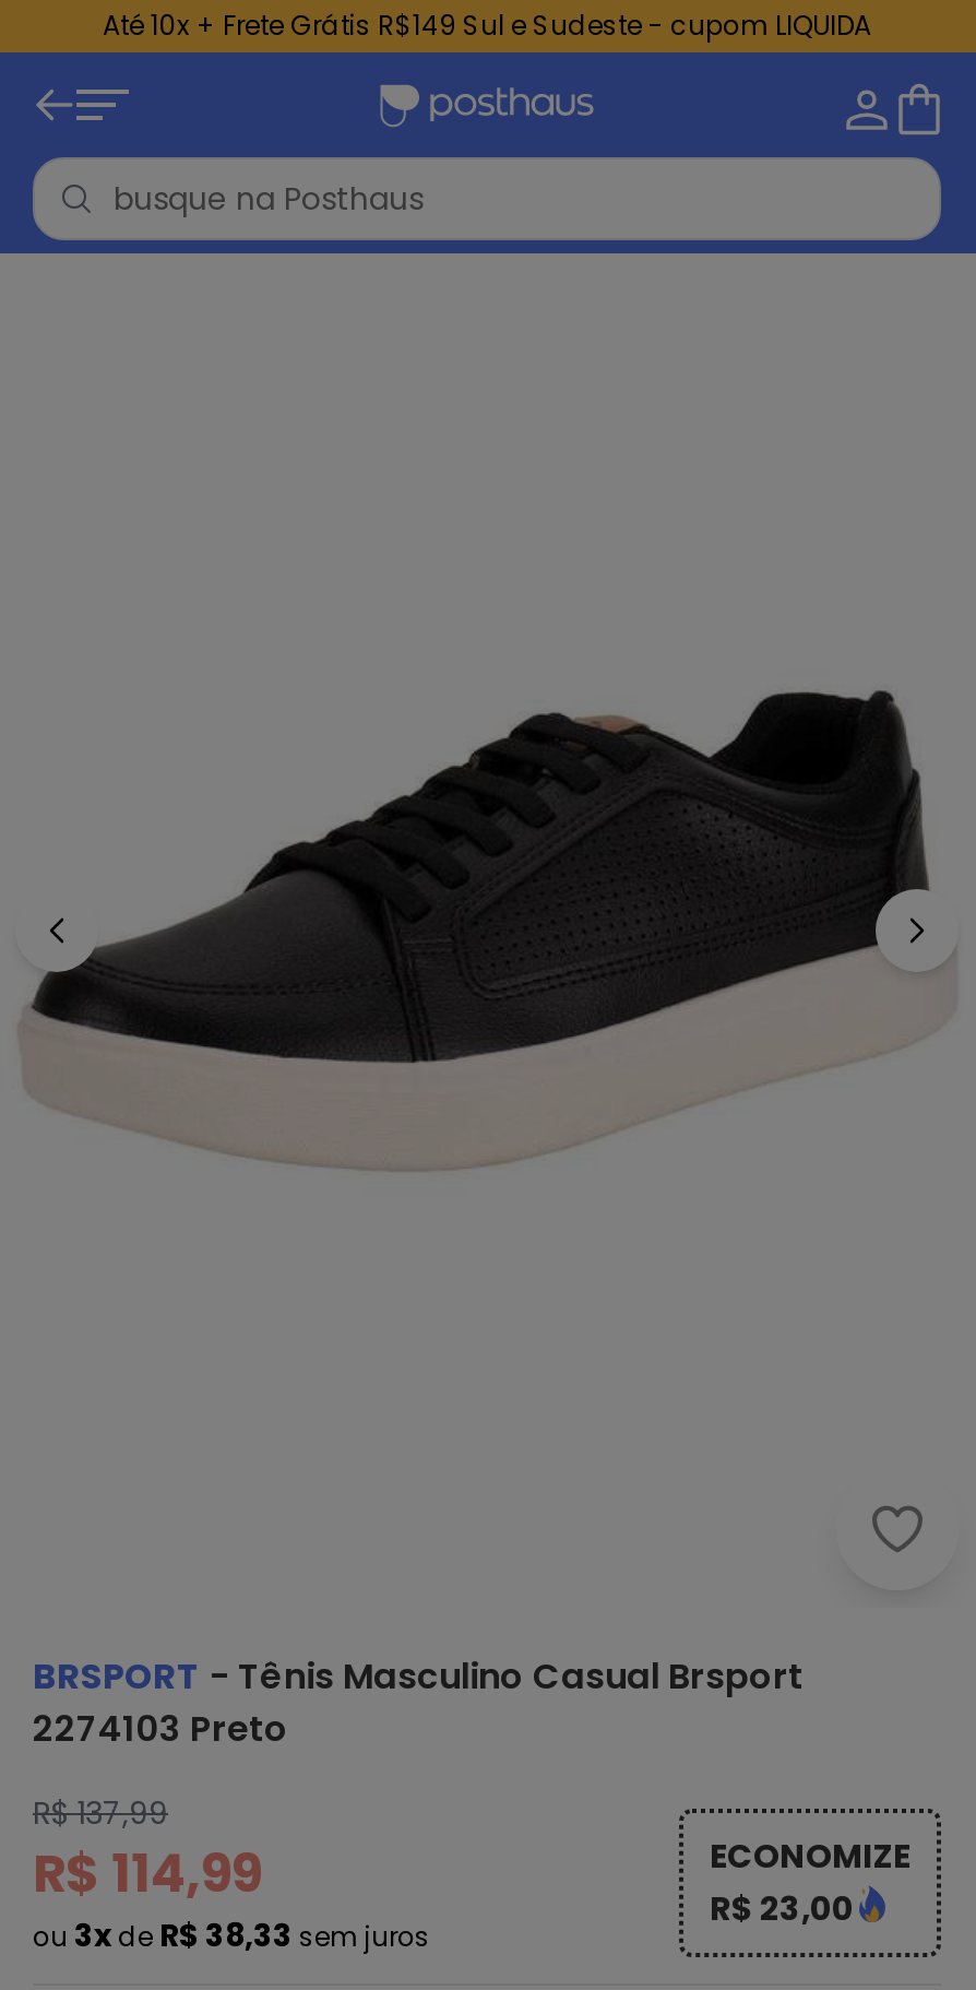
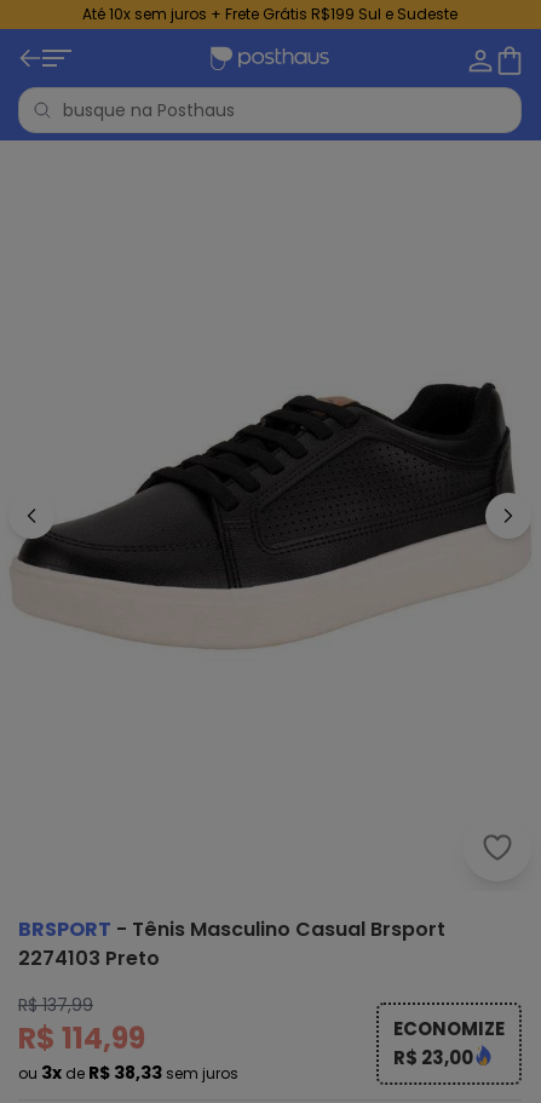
- Até 10x + Frete Grátis R$149 Sul e Sudeste - cupom LIQUIDA
+ Até 10x sem juros + Frete Grátis R$199 Sul e Sudeste
